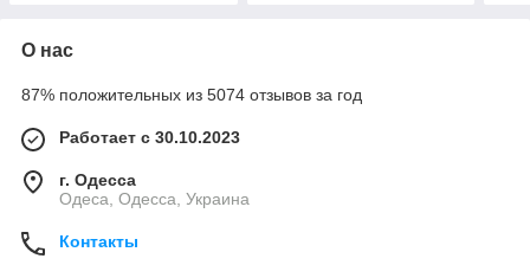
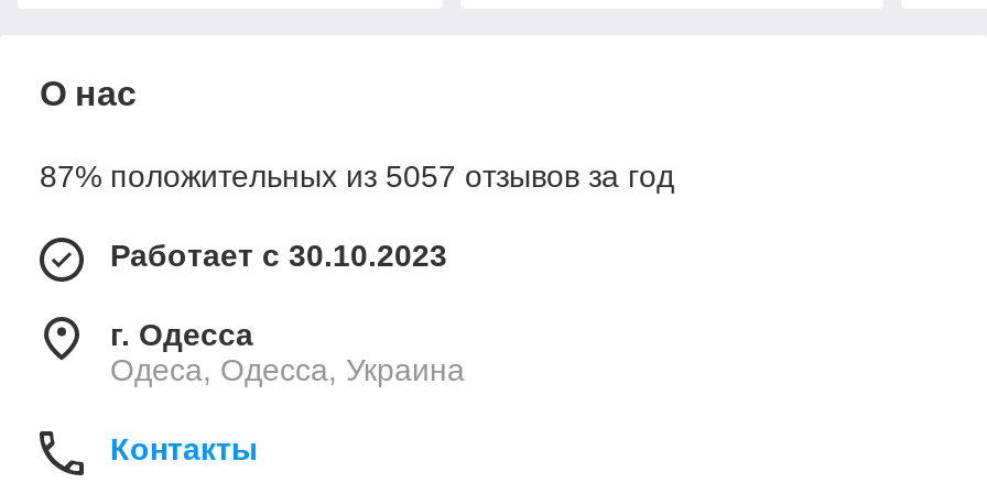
- 87% положительных из 5074 отзывов за год
+ 87% положительных из 5057 отзывов за год
